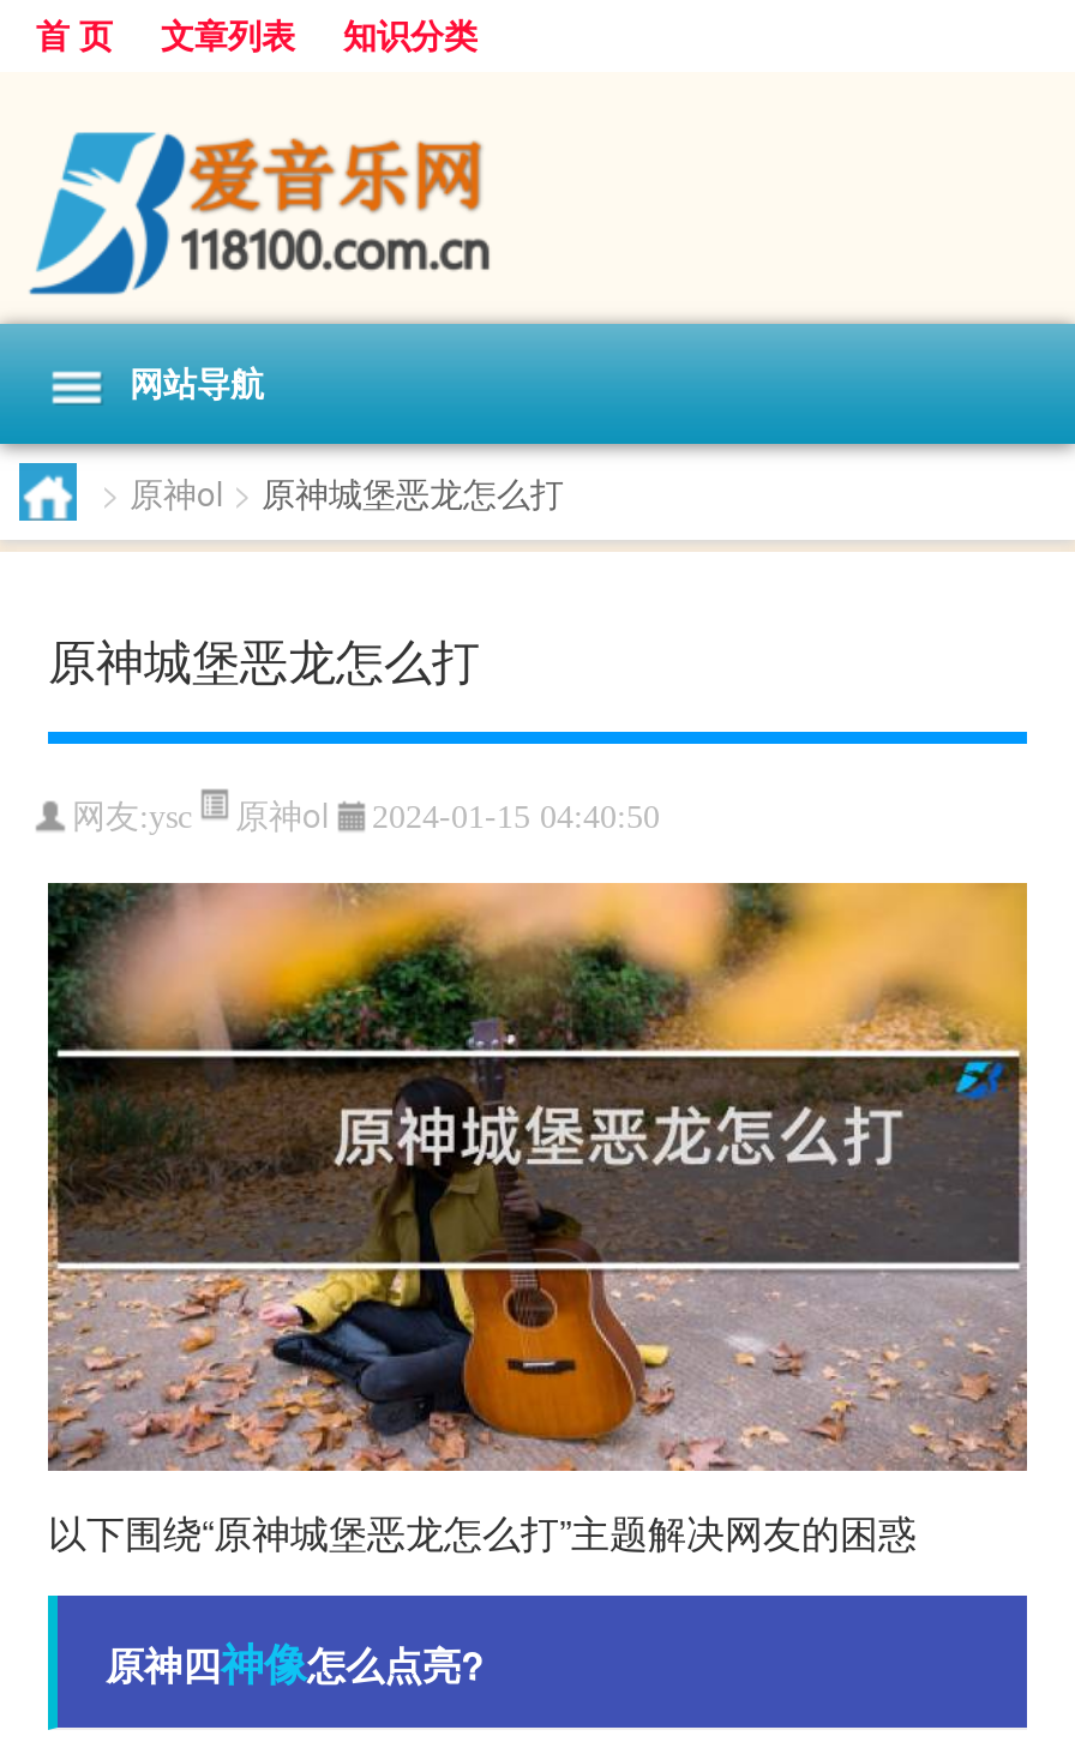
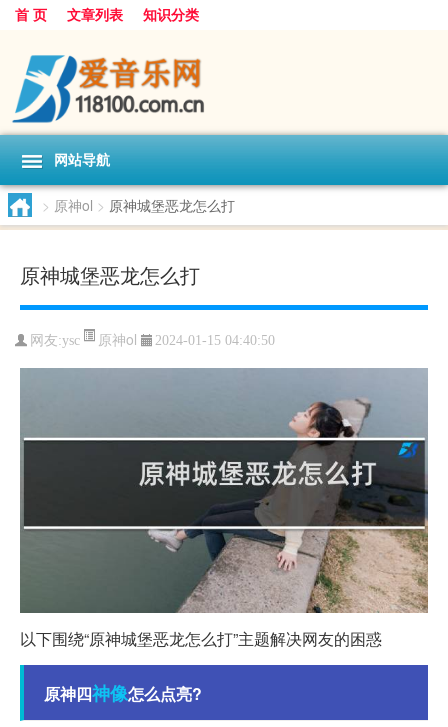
- [image]
+ [image]
